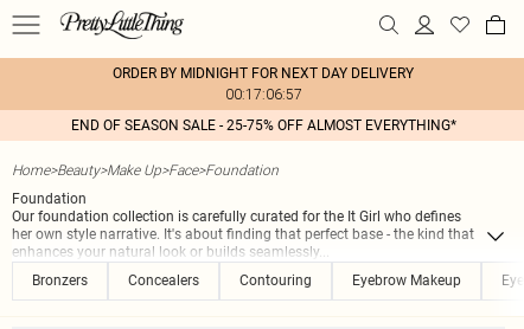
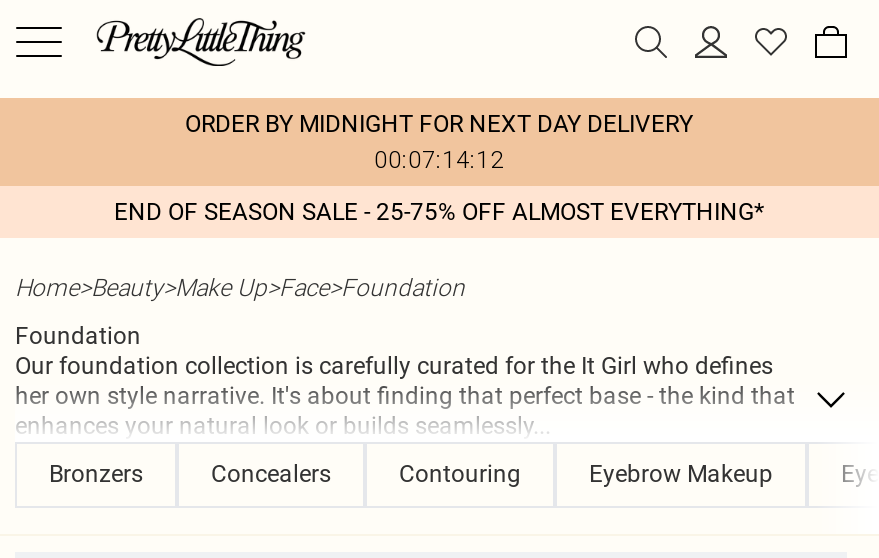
- 00:17:06:57
+ 00:07:14:12
